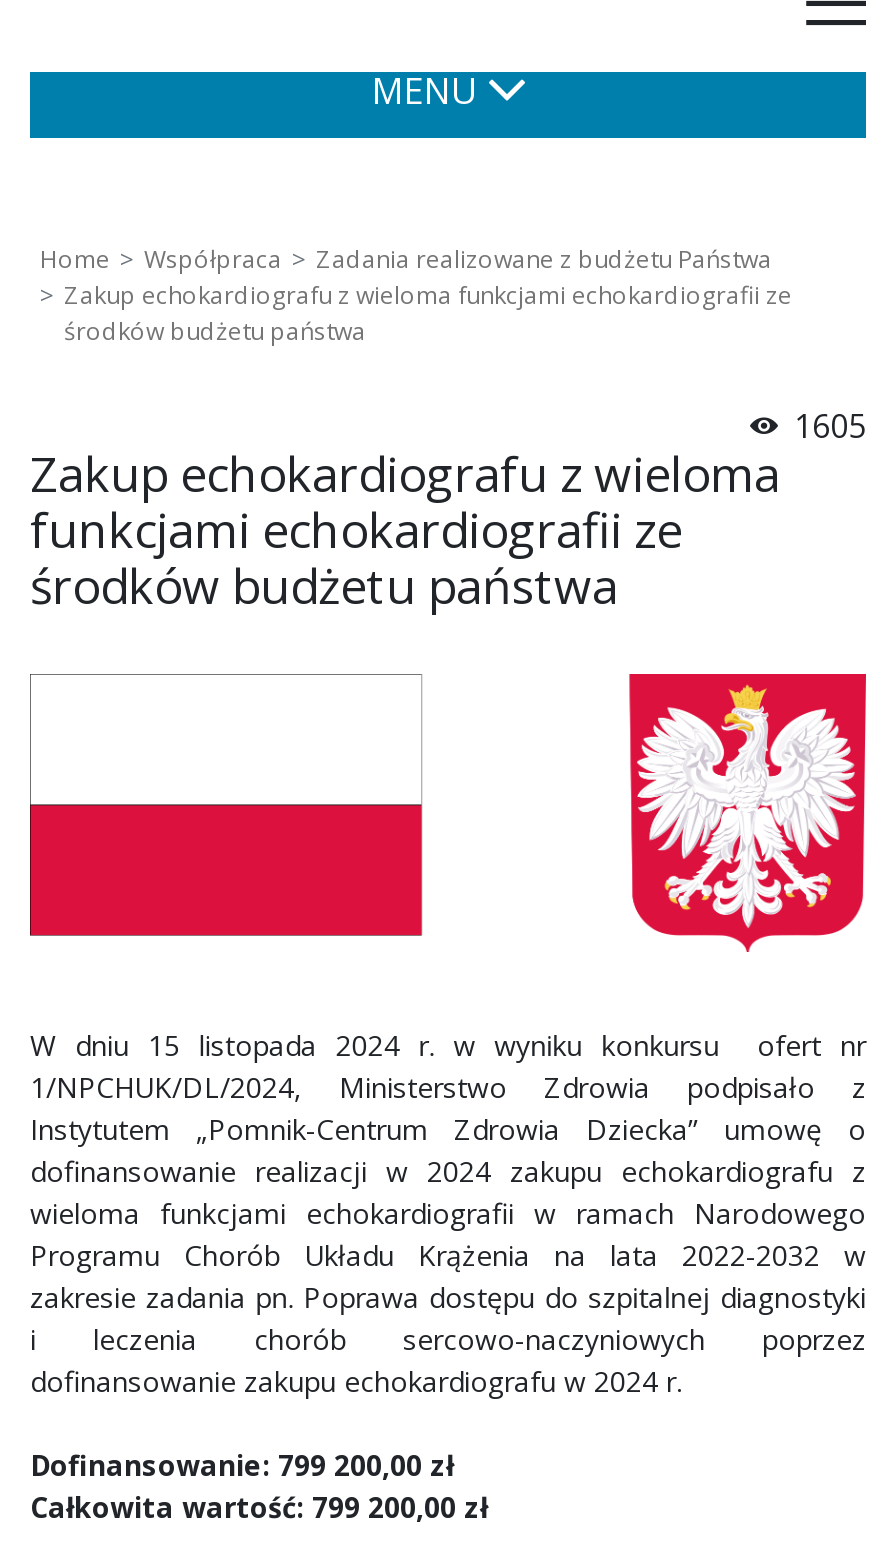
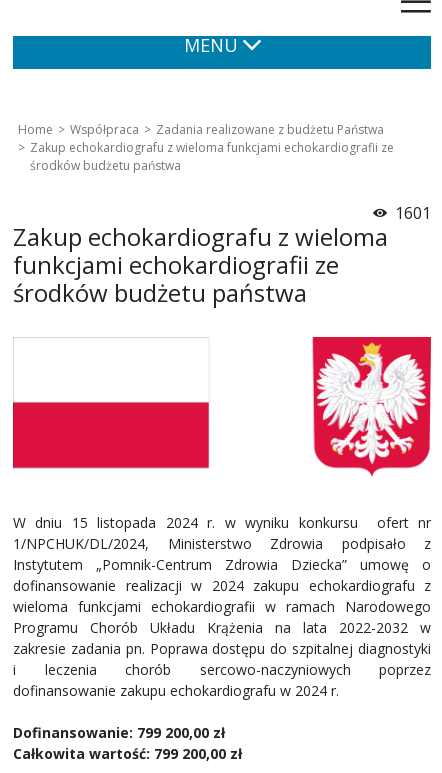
- 1605
+ 1601
